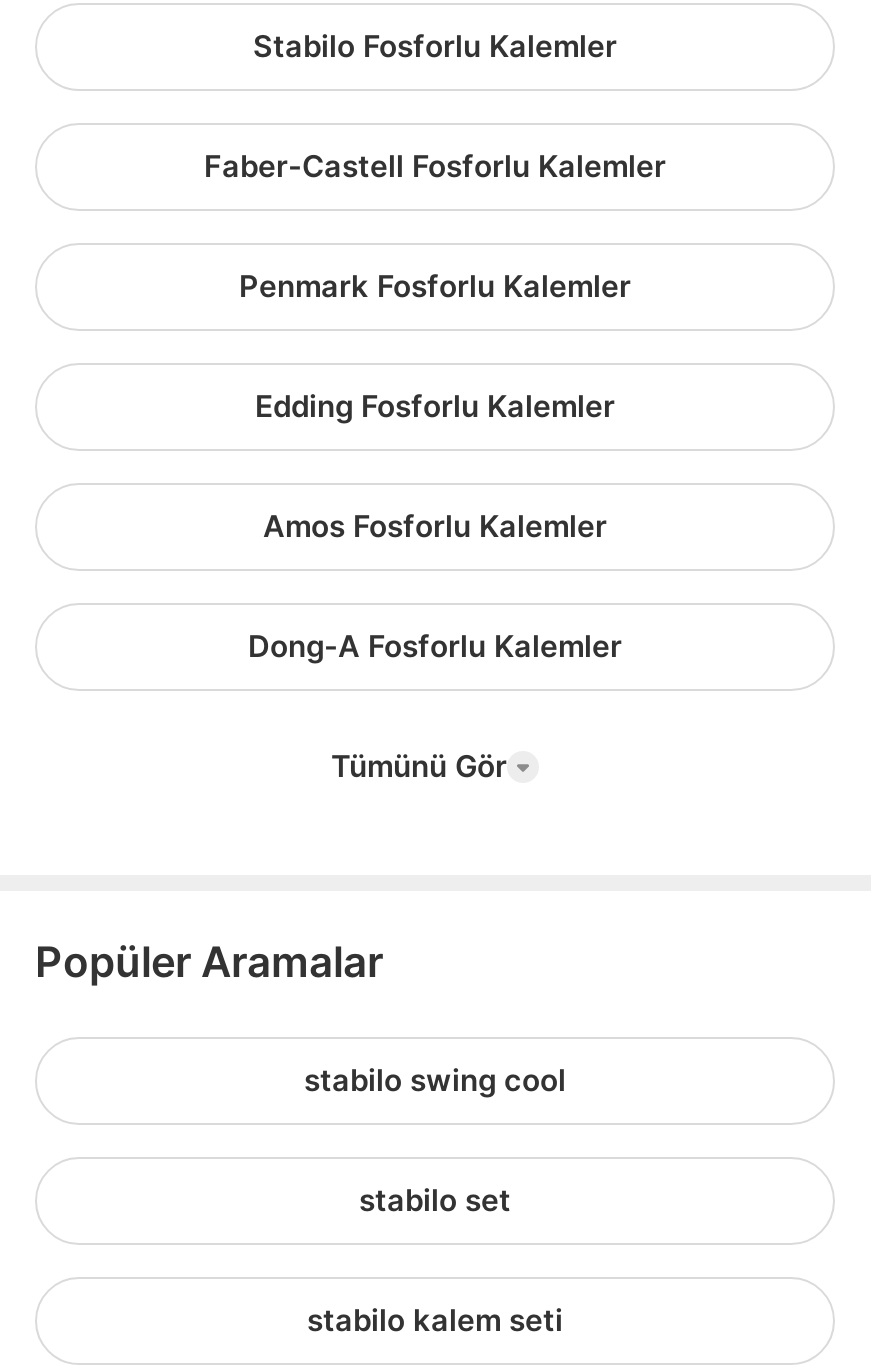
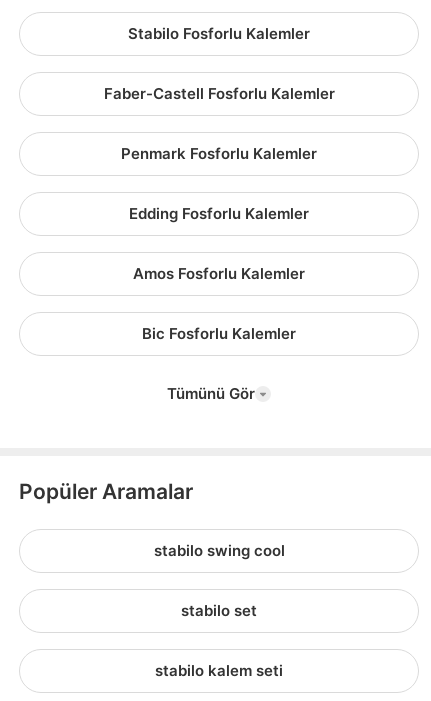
- Dong-A Fosforlu Kalemler
+ Bic Fosforlu Kalemler
